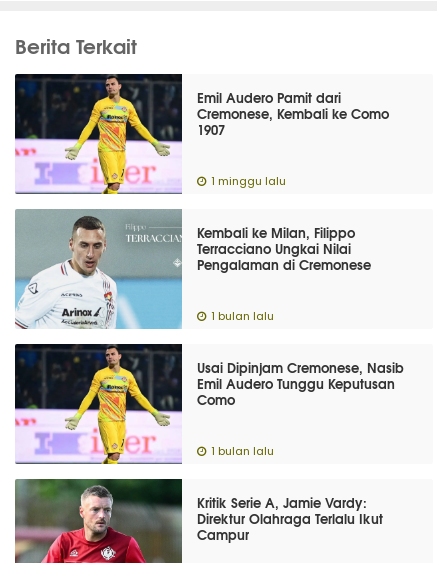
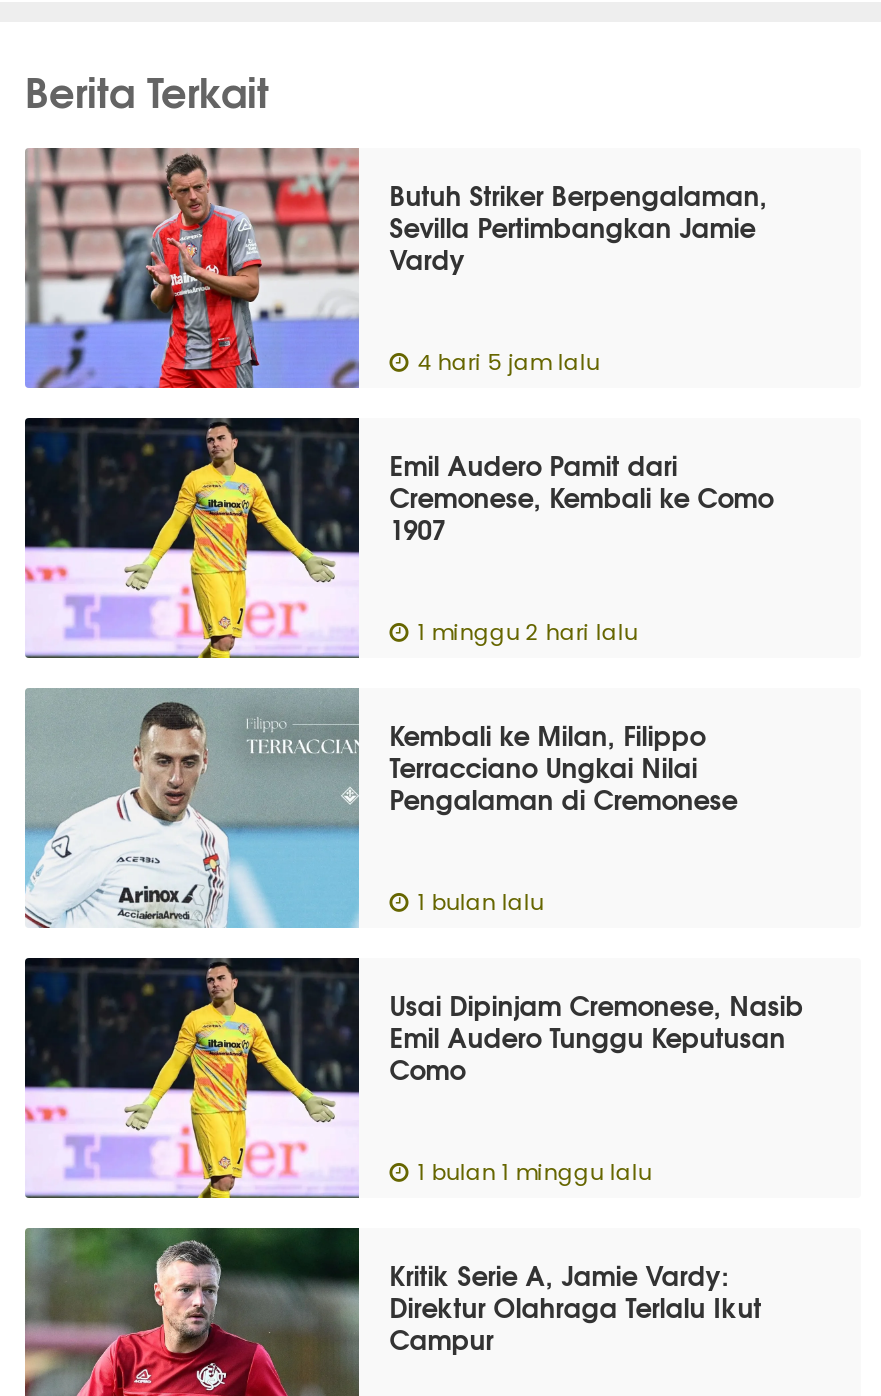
+ [image]
+ Butuh Striker Berpengalaman,
+ Sevilla Pertimbangkan Jamie
+ Vardy
+ 4 hari 5 jam lalu

- 1 minggu lalu
+ 1 minggu 2 hari lalu

- 1 bulan lalu
+ 1 bulan 1 minggu lalu
